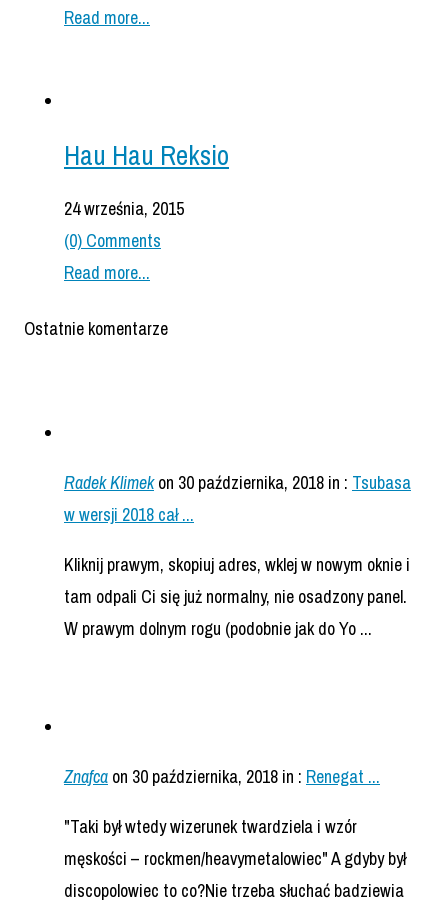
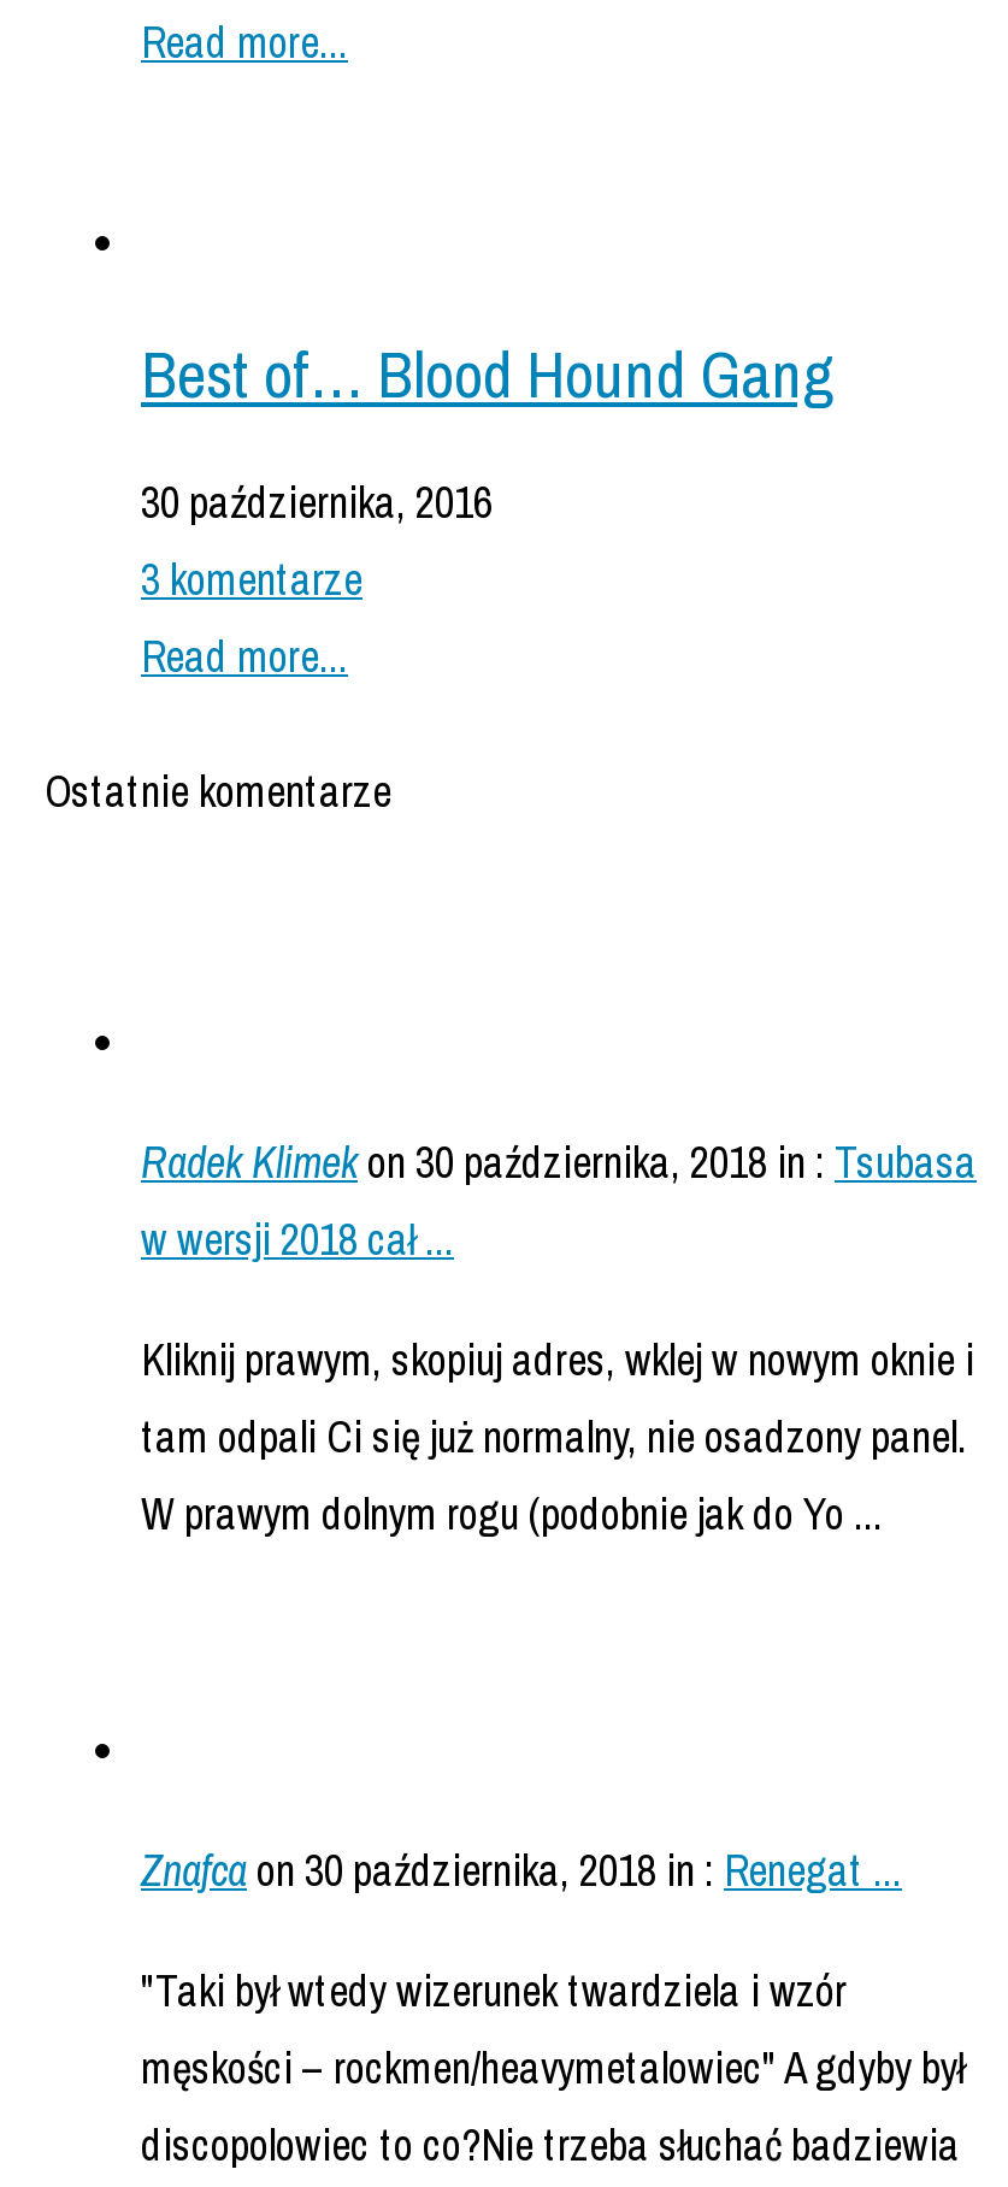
- Hau Hau Reksio
+ Best of… Blood Hound Gang

- 24 września, 2015
- (0) Comments
+ 30 października, 2016
+ 3 komentarze
